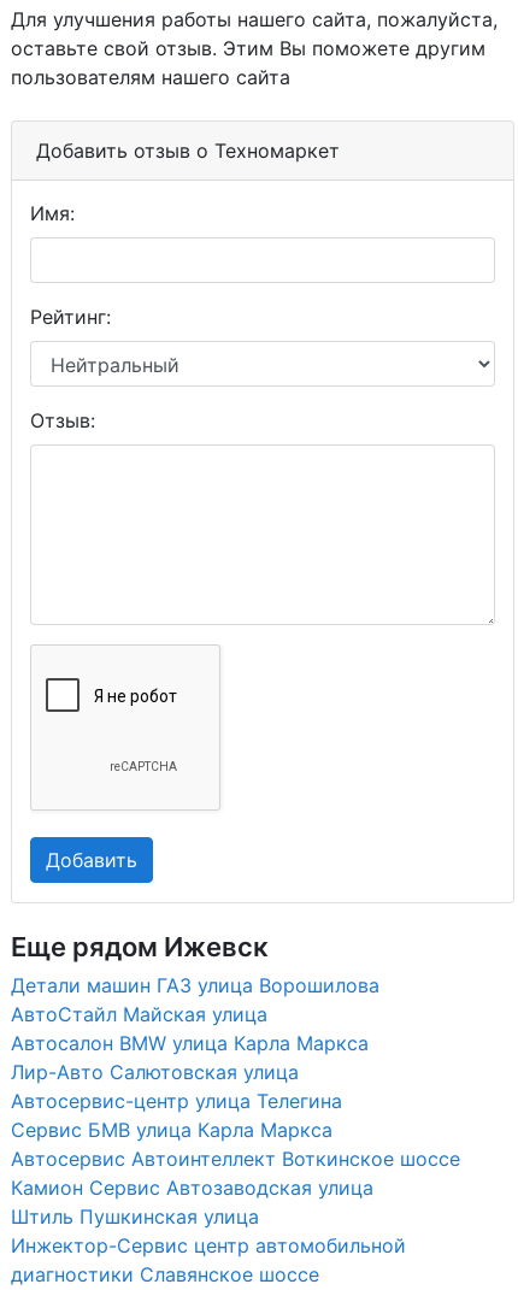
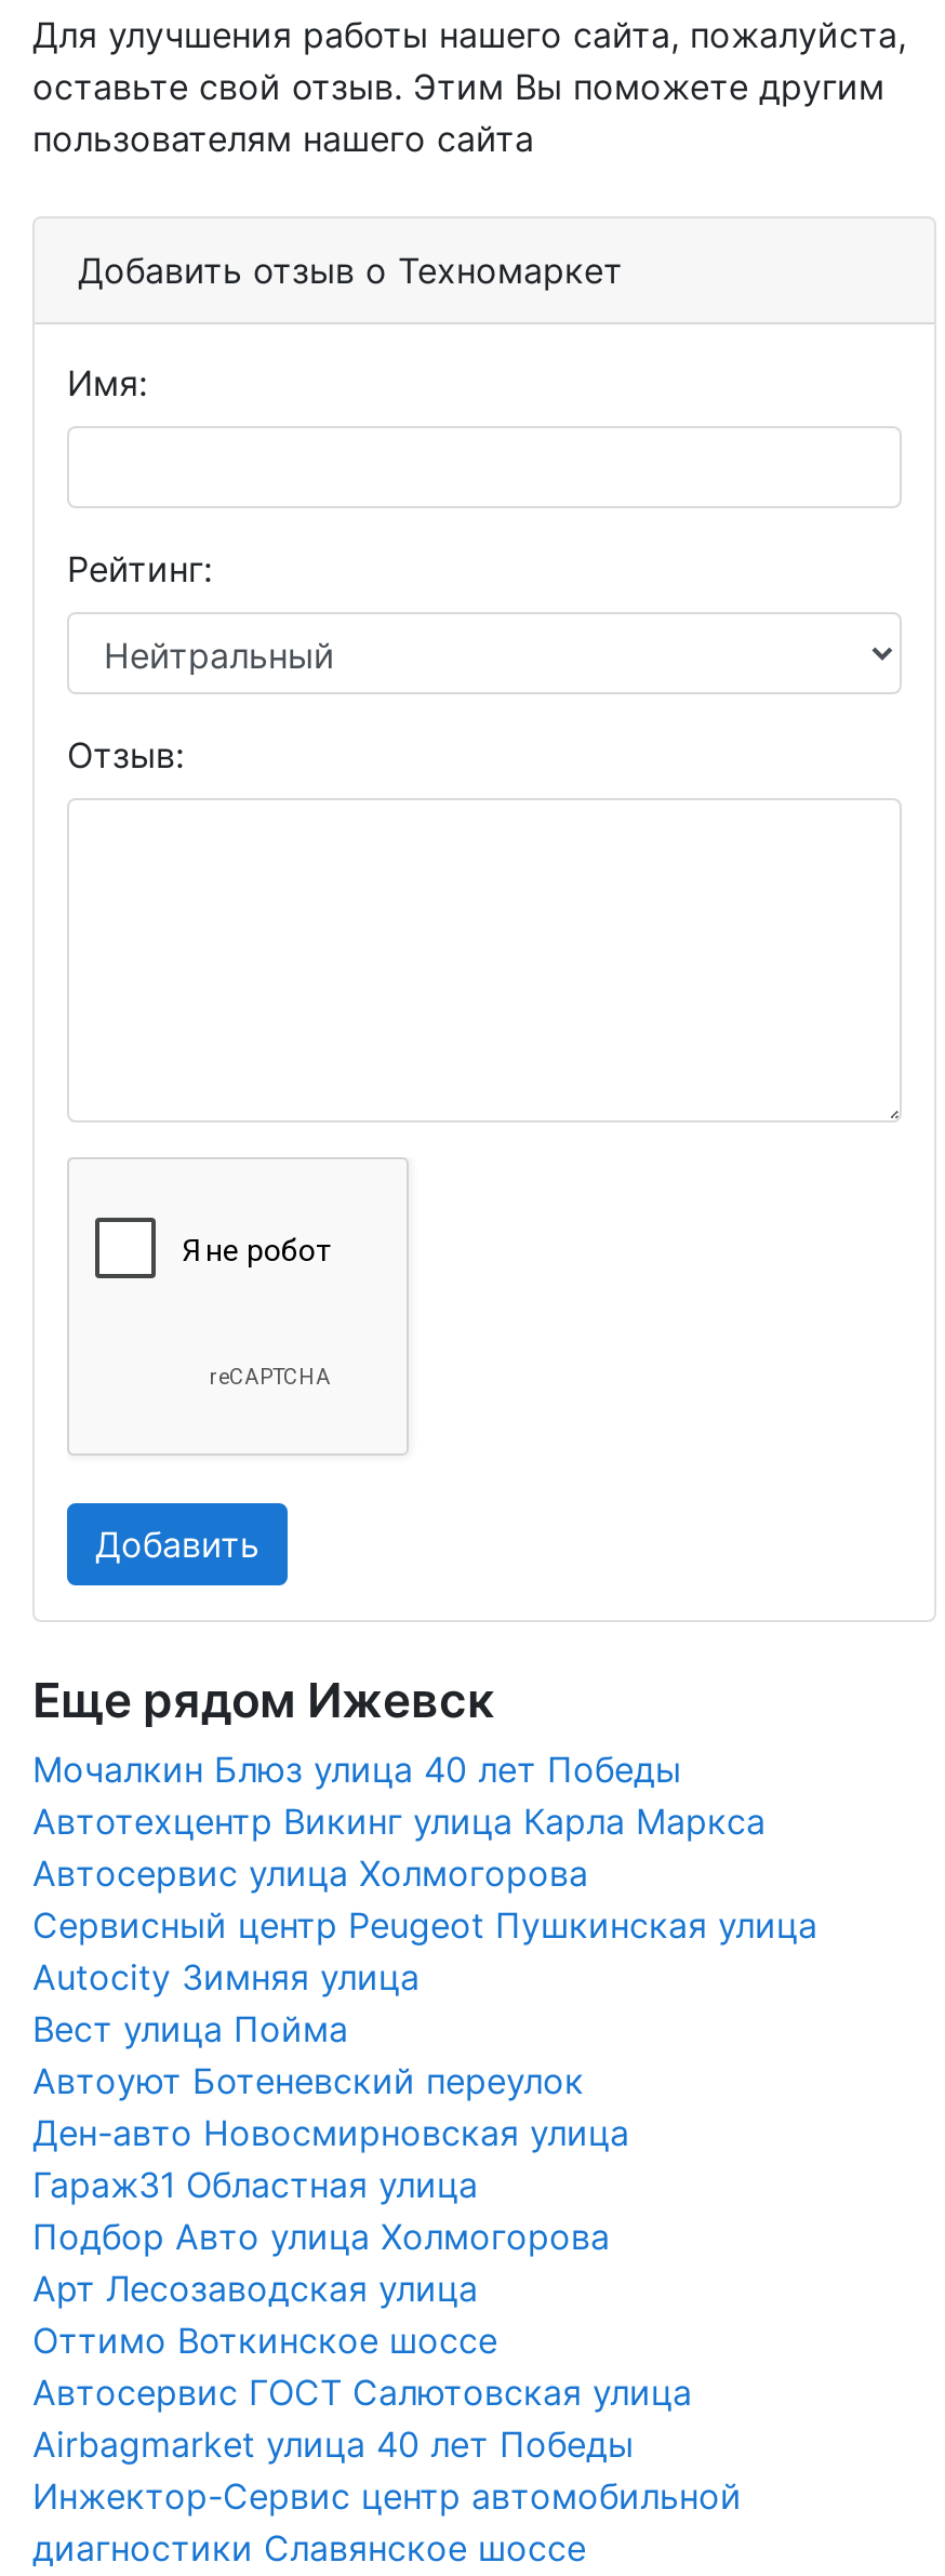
- Детали машин ГАЗ улица Ворошилова
- АвтоСтайл Майская улица
- Автосалон BMW улица Карла Маркса
- Лир-Авто Салютовская улица
- Автосервис-центр улица Телегина
- Сервис БМВ улица Карла Маркса
- Автосервис Автоинтеллект Воткинское шоссе
- Камион Сервис Автозаводская улица
- Штиль Пушкинская улица
+ Мочалкин Блюз улица 40 лет Победы
+ Автотехцентр Викинг улица Карла Маркса
+ Автосервис улица Холмогорова
+ Сервисный центр Peugeot Пушкинская улица
+ Autocity Зимняя улица
+ Вест улица Пойма
+ Автоуют Ботеневский переулок
+ Ден-авто Новосмирновская улица
+ Гараж31 Областная улица
+ Подбор Авто улица Холмогорова
+ Арт Лесозаводская улица
+ Оттимо Воткинское шоссе
+ Автосервис ГОСТ Салютовская улица
+ Airbagmarket улица 40 лет Победы
